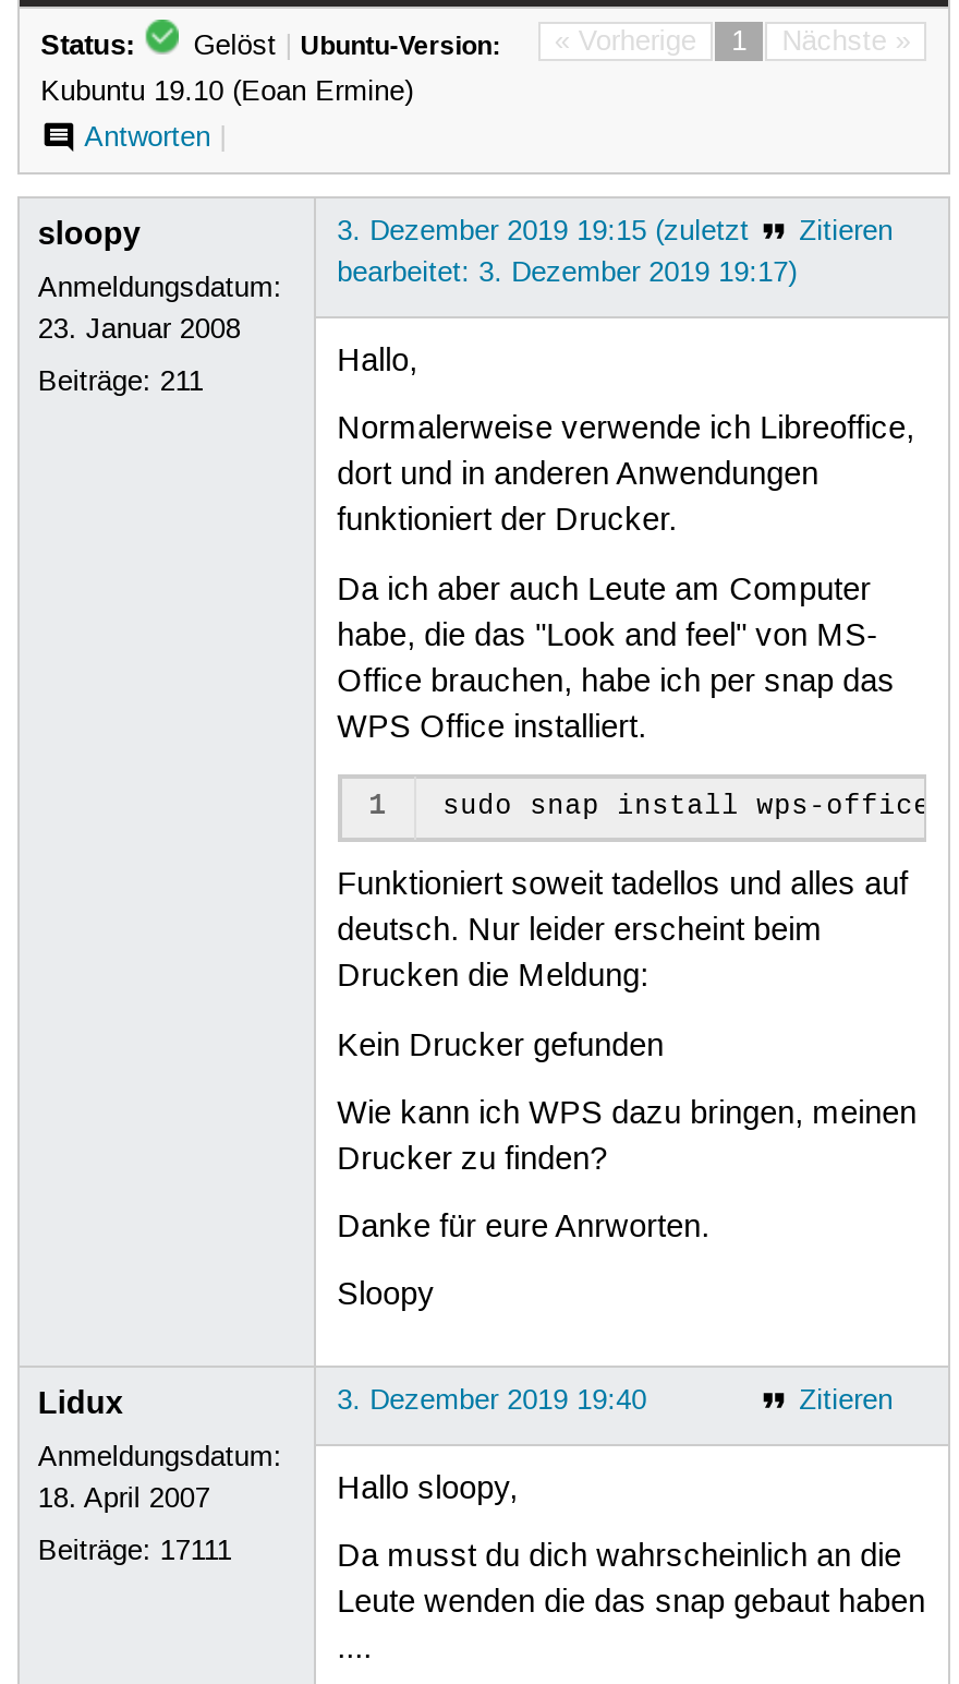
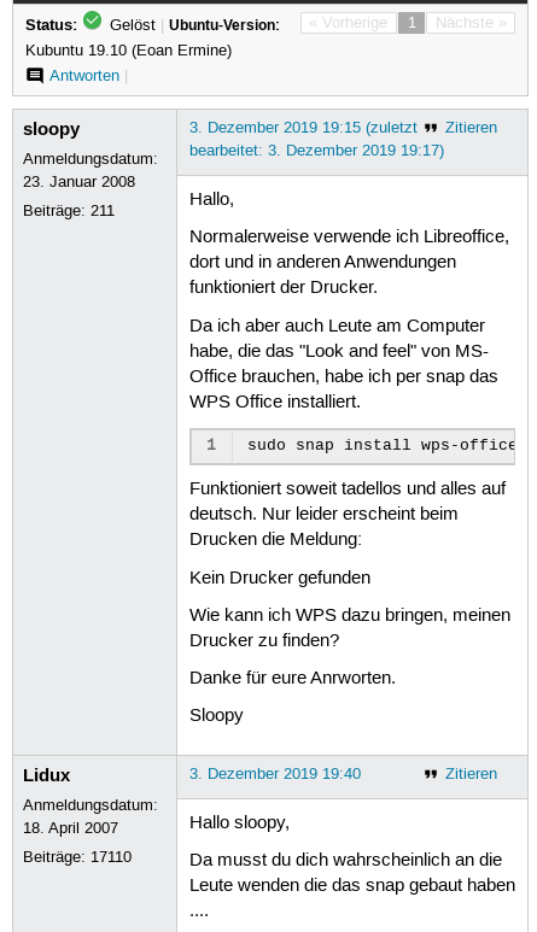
- Beiträge: 17111
+ Beiträge: 17110
